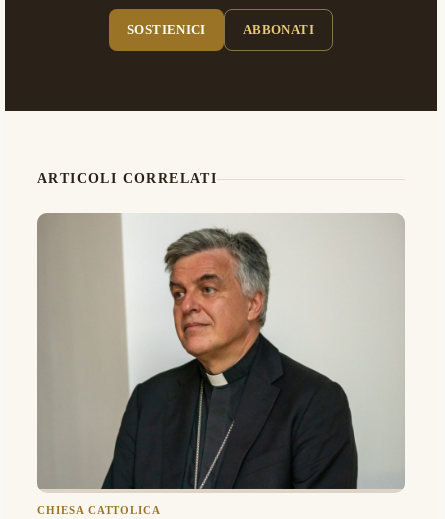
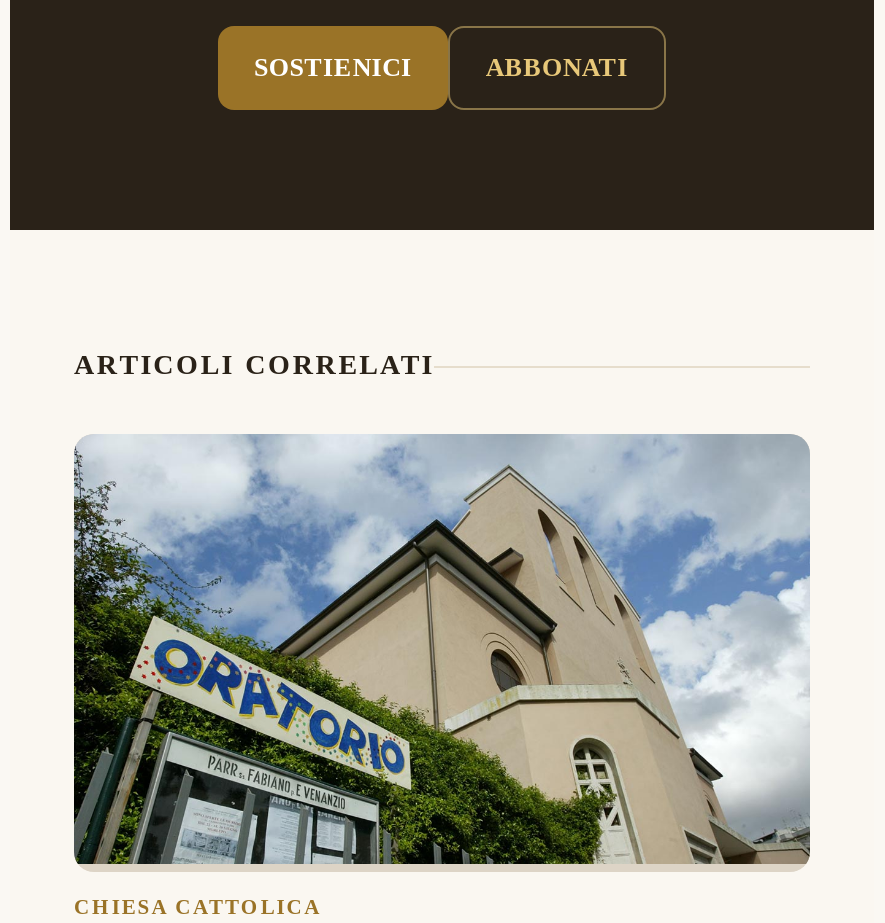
- [image]
+ [image]
